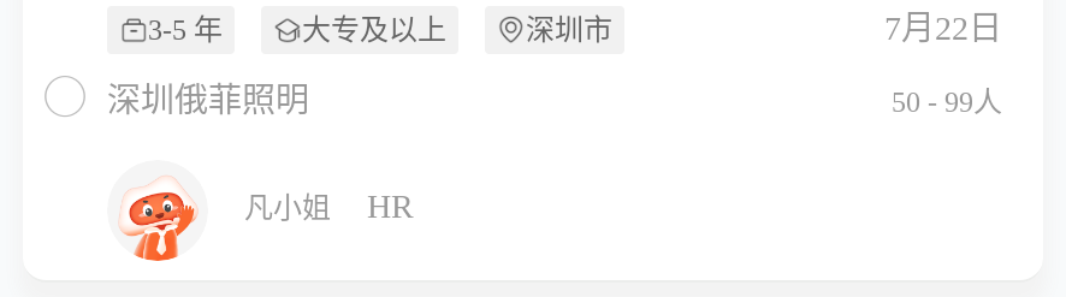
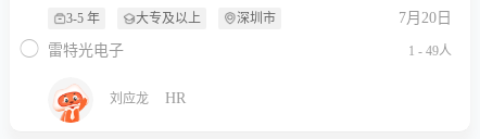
- 7月22日
+ 7月20日

- 深圳俄菲照明
- 50 - 99人
+ 雷特光电子
+ 1 - 49人

- 凡小姐
+ 刘应龙
